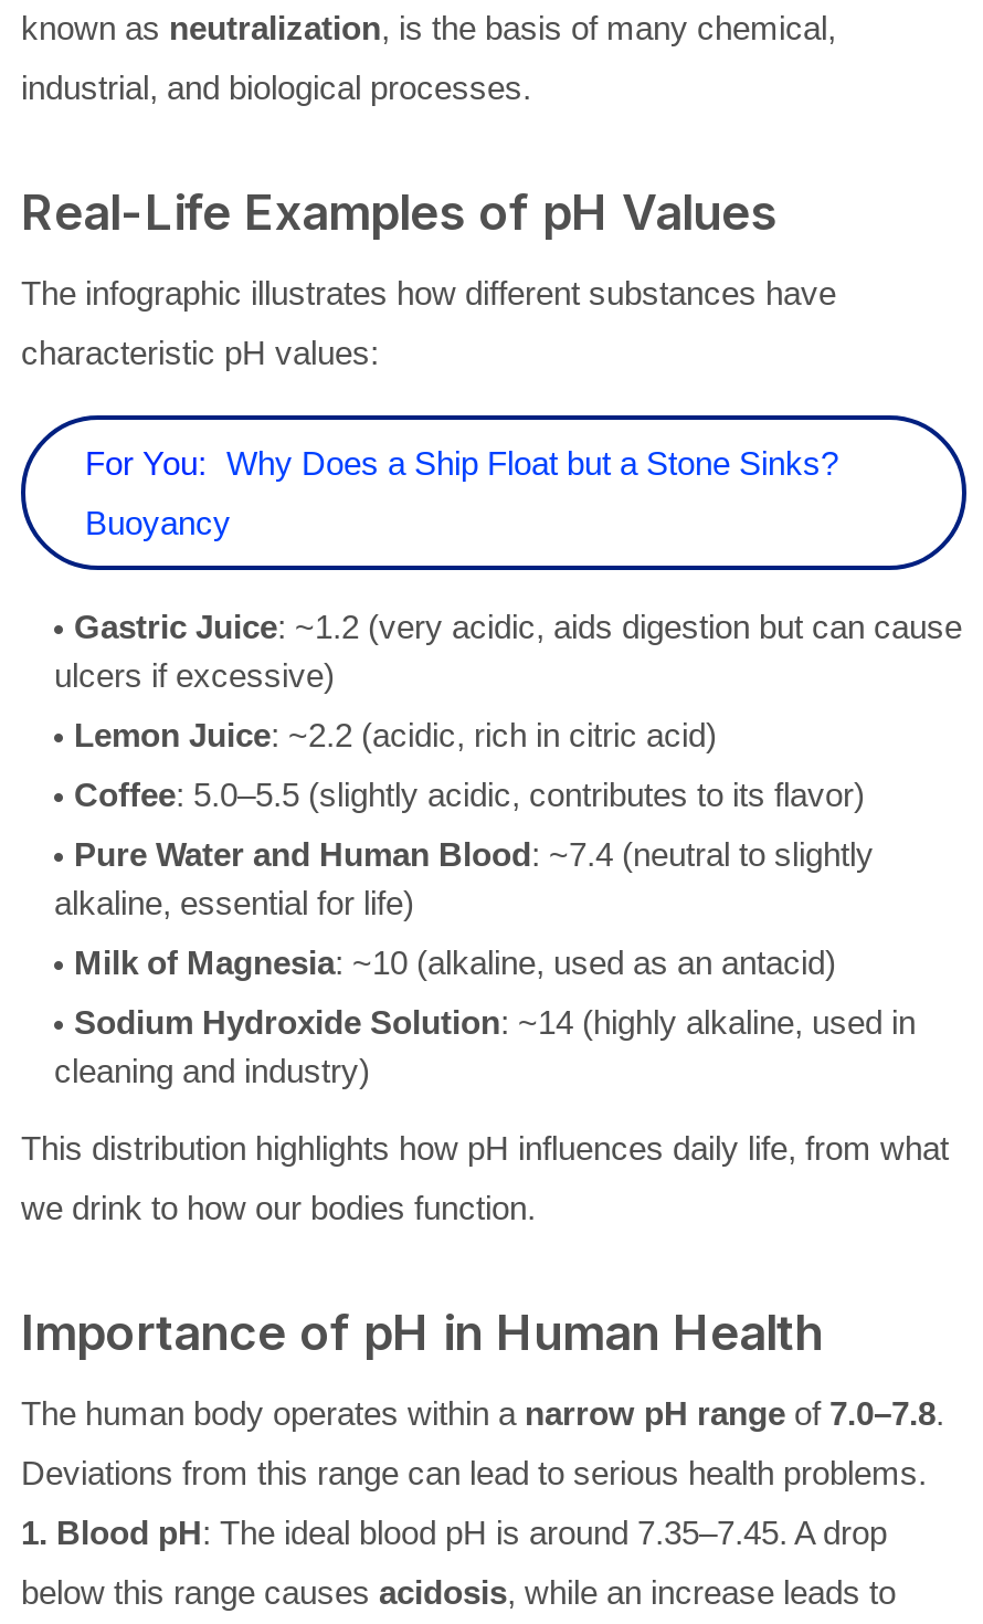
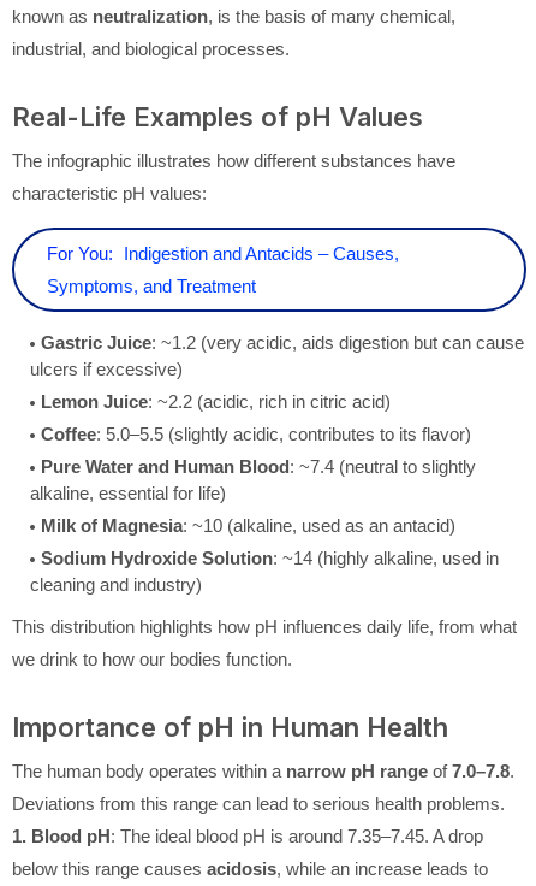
- For You: Why Does a Ship Float but a Stone Sinks?
+ For You: Indigestion and Antacids – Causes,

- Buoyancy
+ Symptoms, and Treatment
